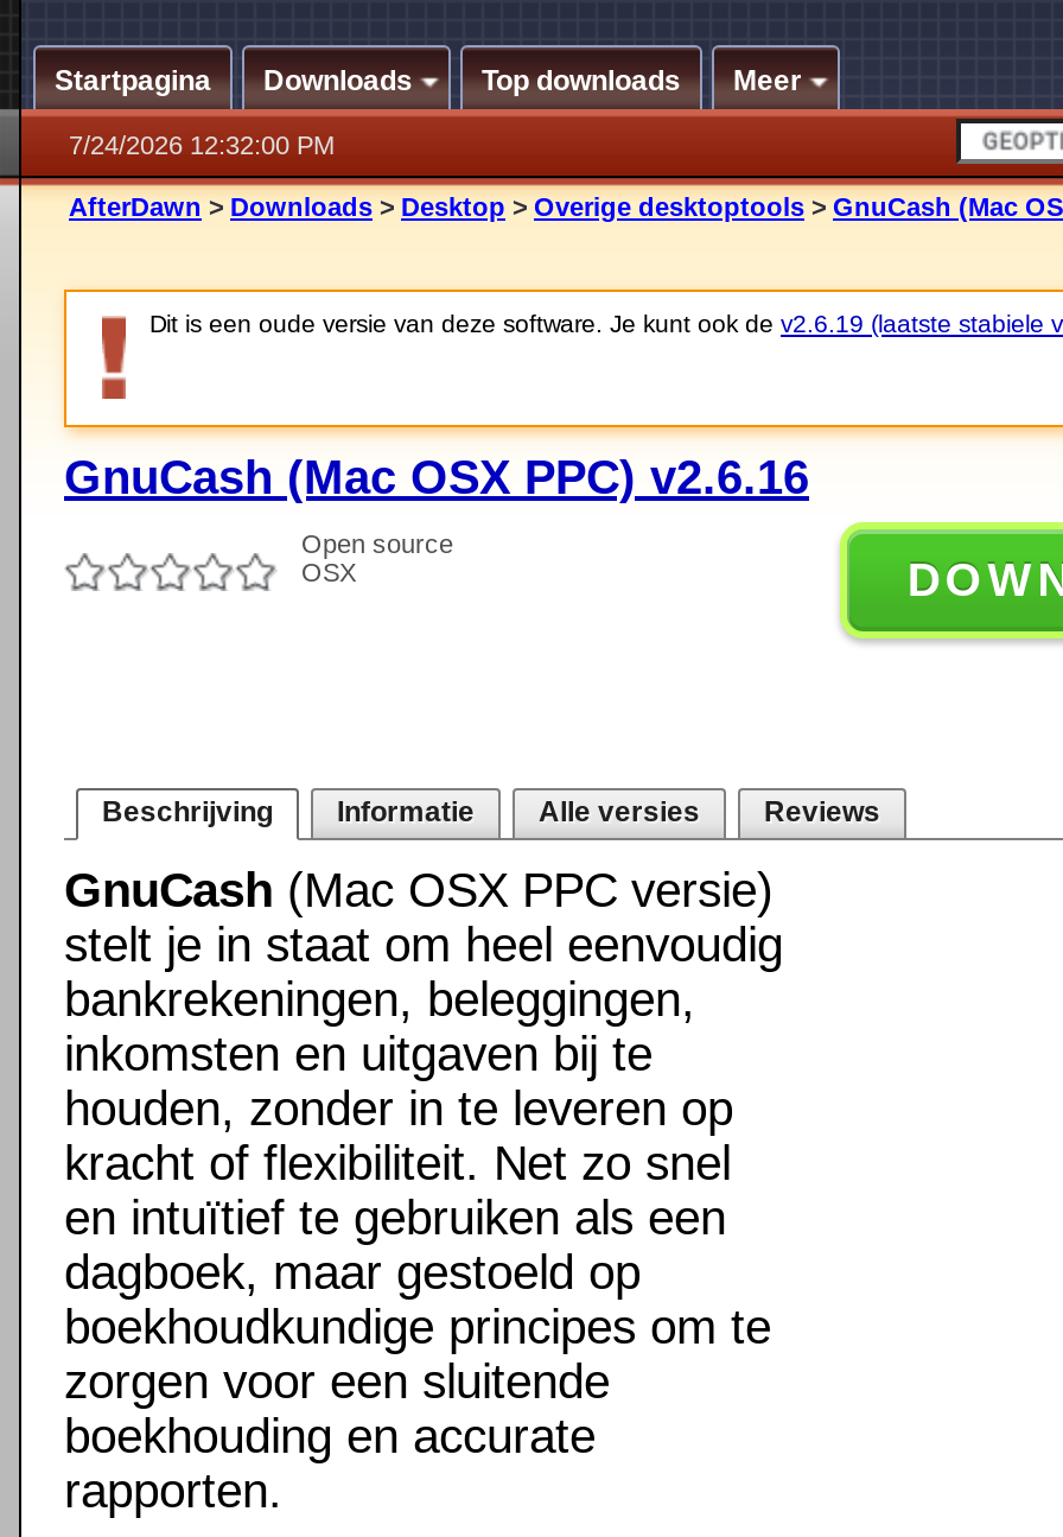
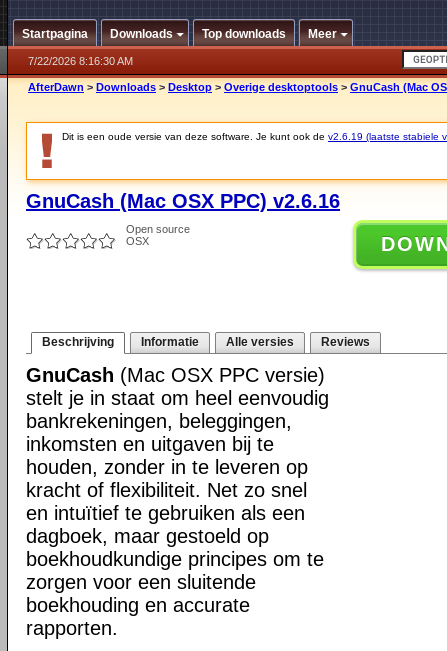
- 7/24/2026 12:32:00 PM
+ 7/22/2026 8:16:30 AM
